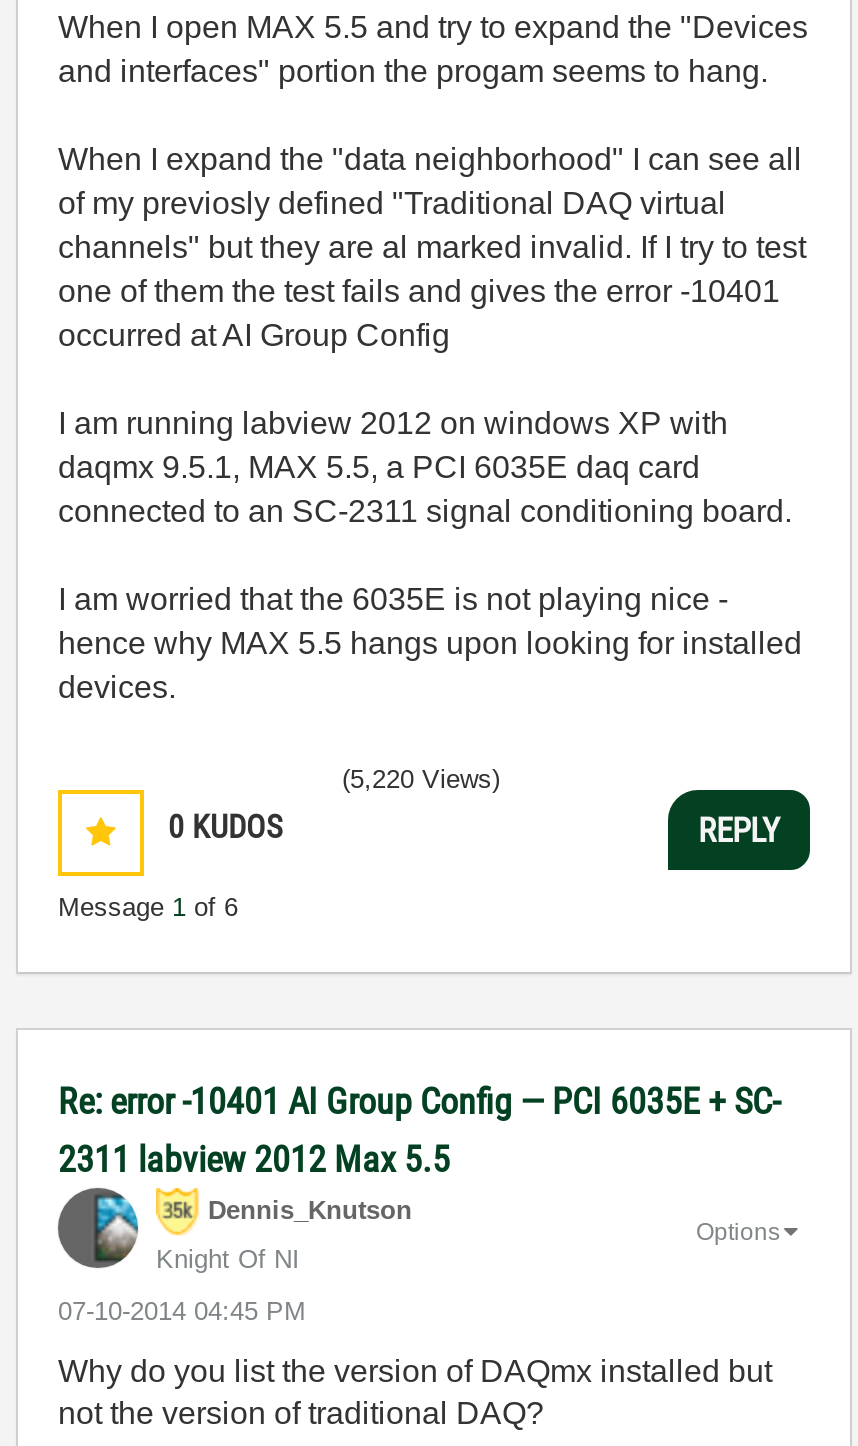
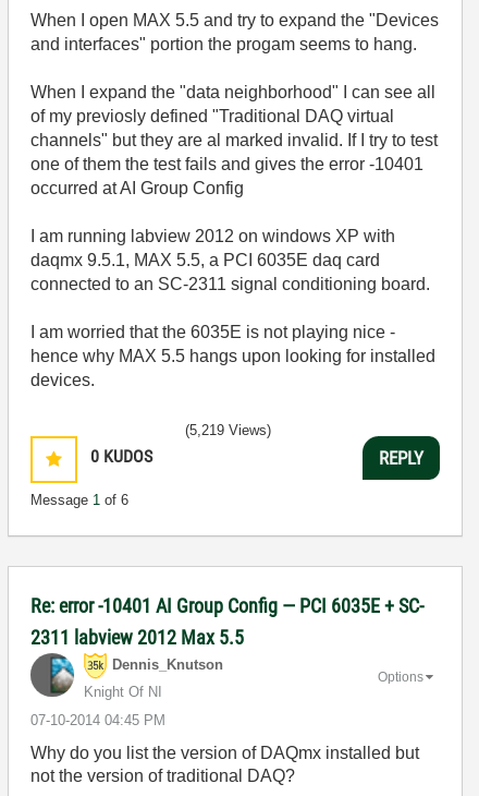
- (5,220 Views)
+ (5,219 Views)
